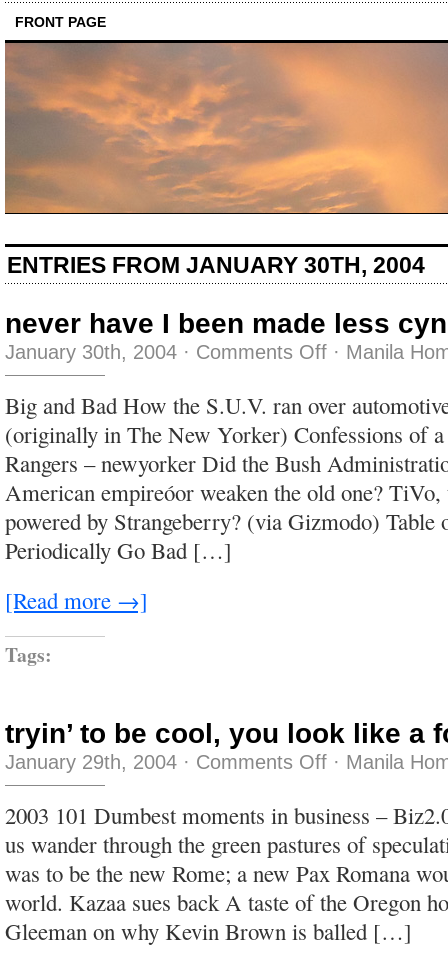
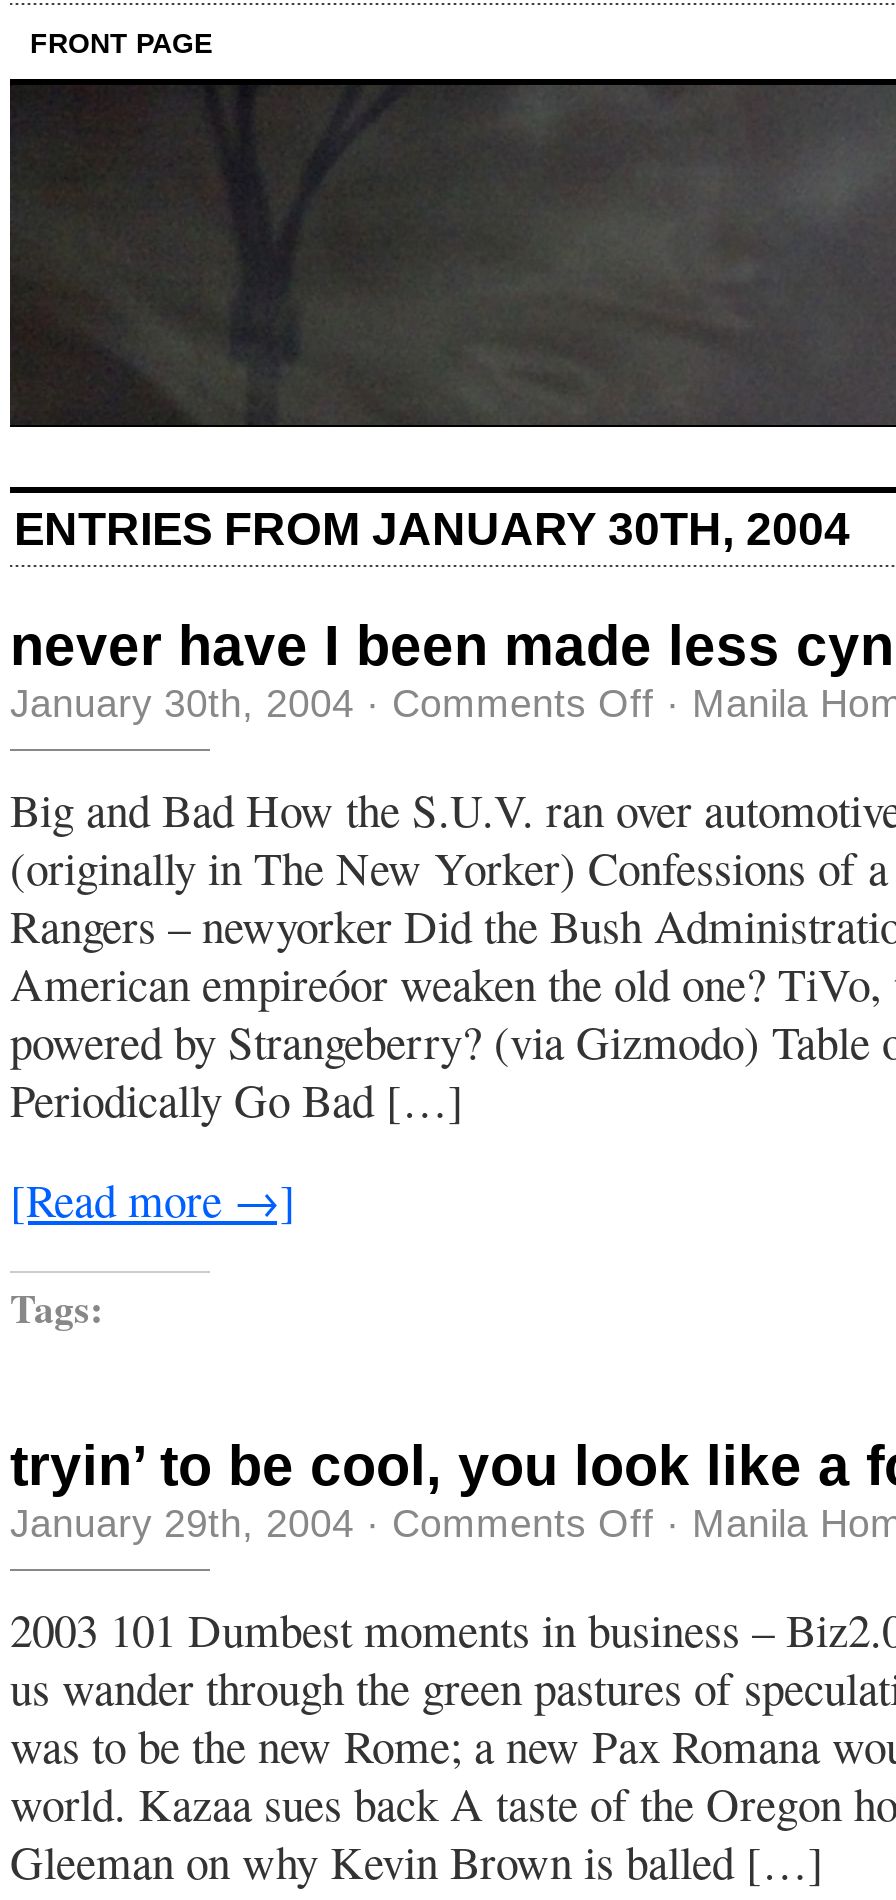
- [image]
+ [image]
